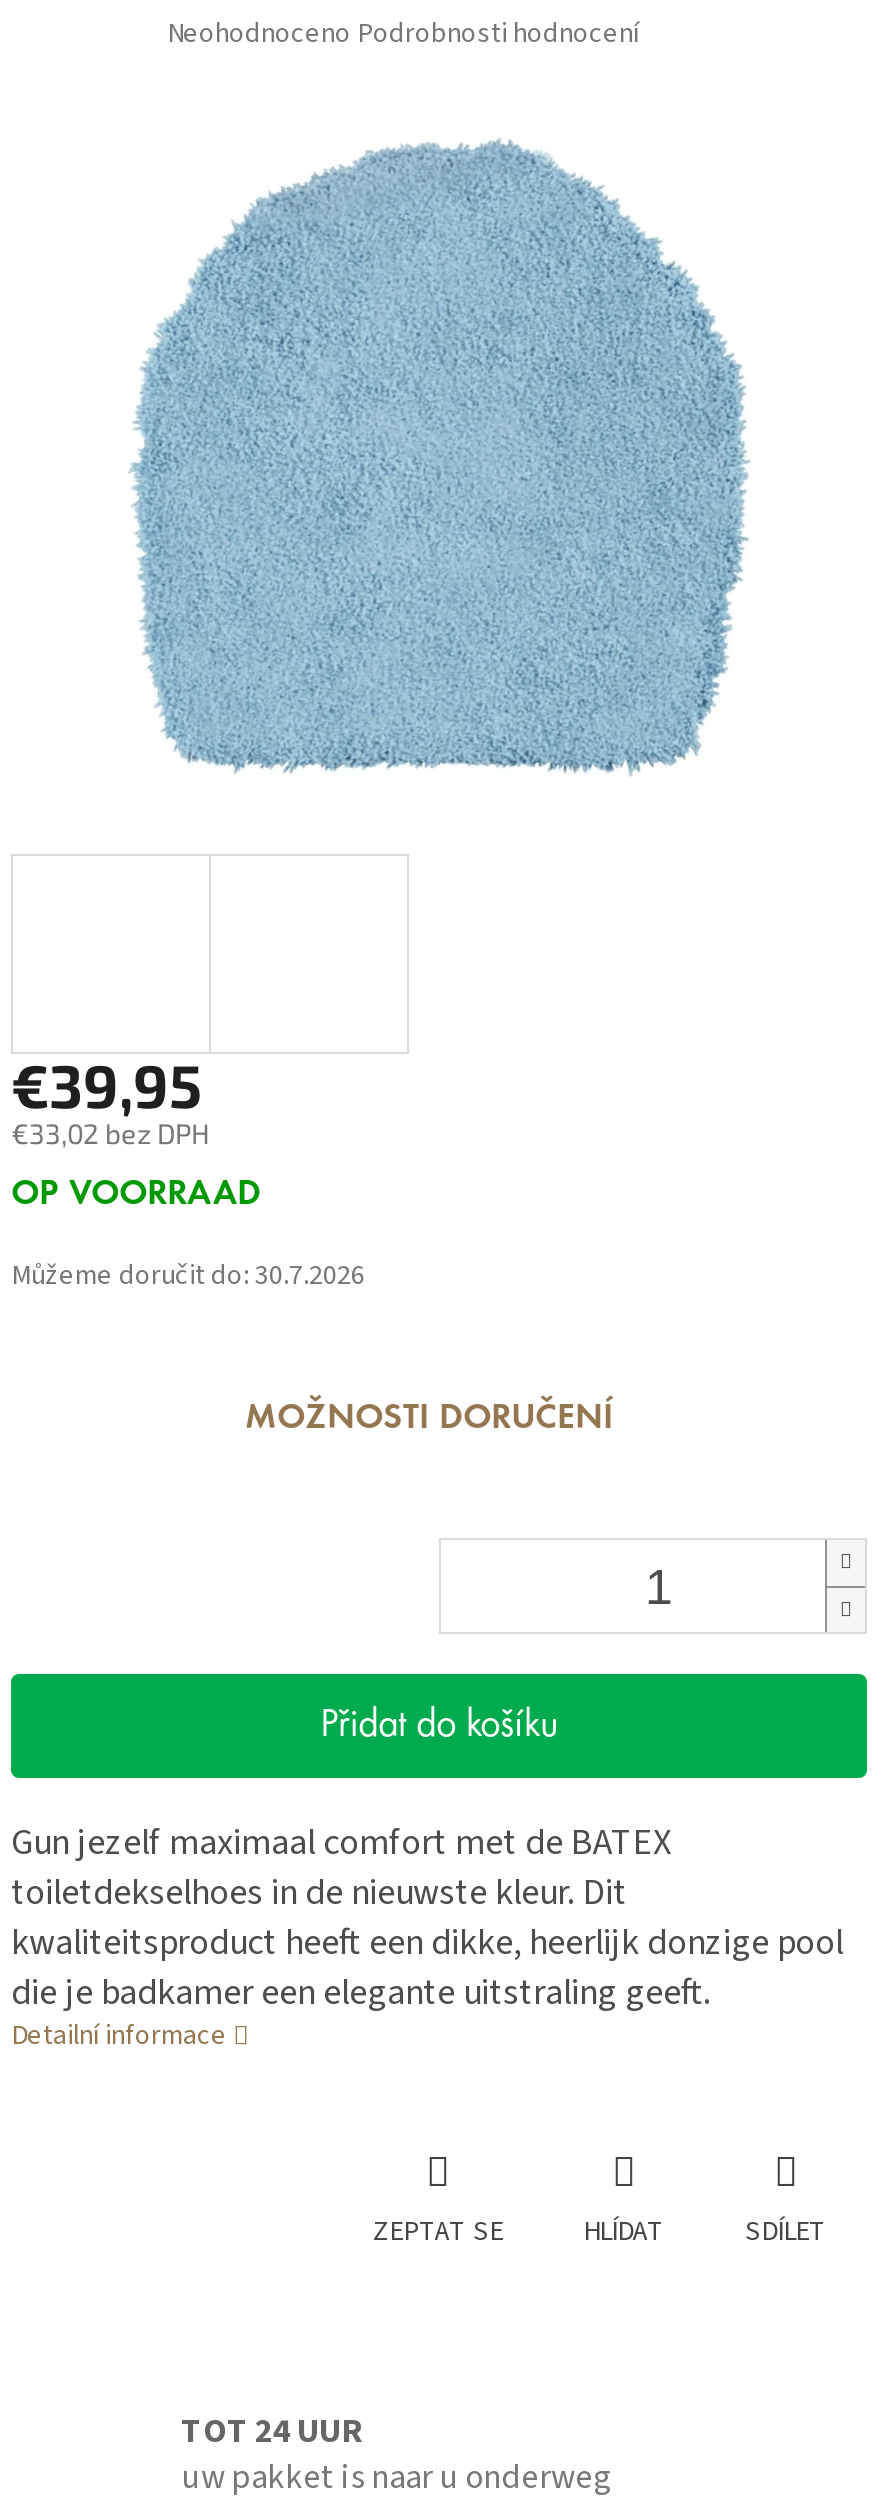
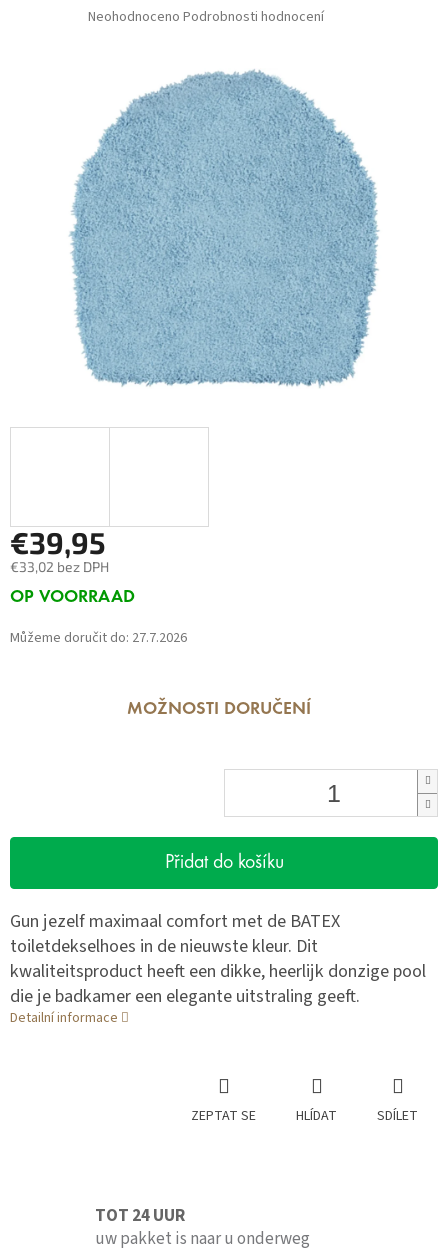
- Můžeme doručit do: 30.7.2026
+ Můžeme doručit do: 27.7.2026
